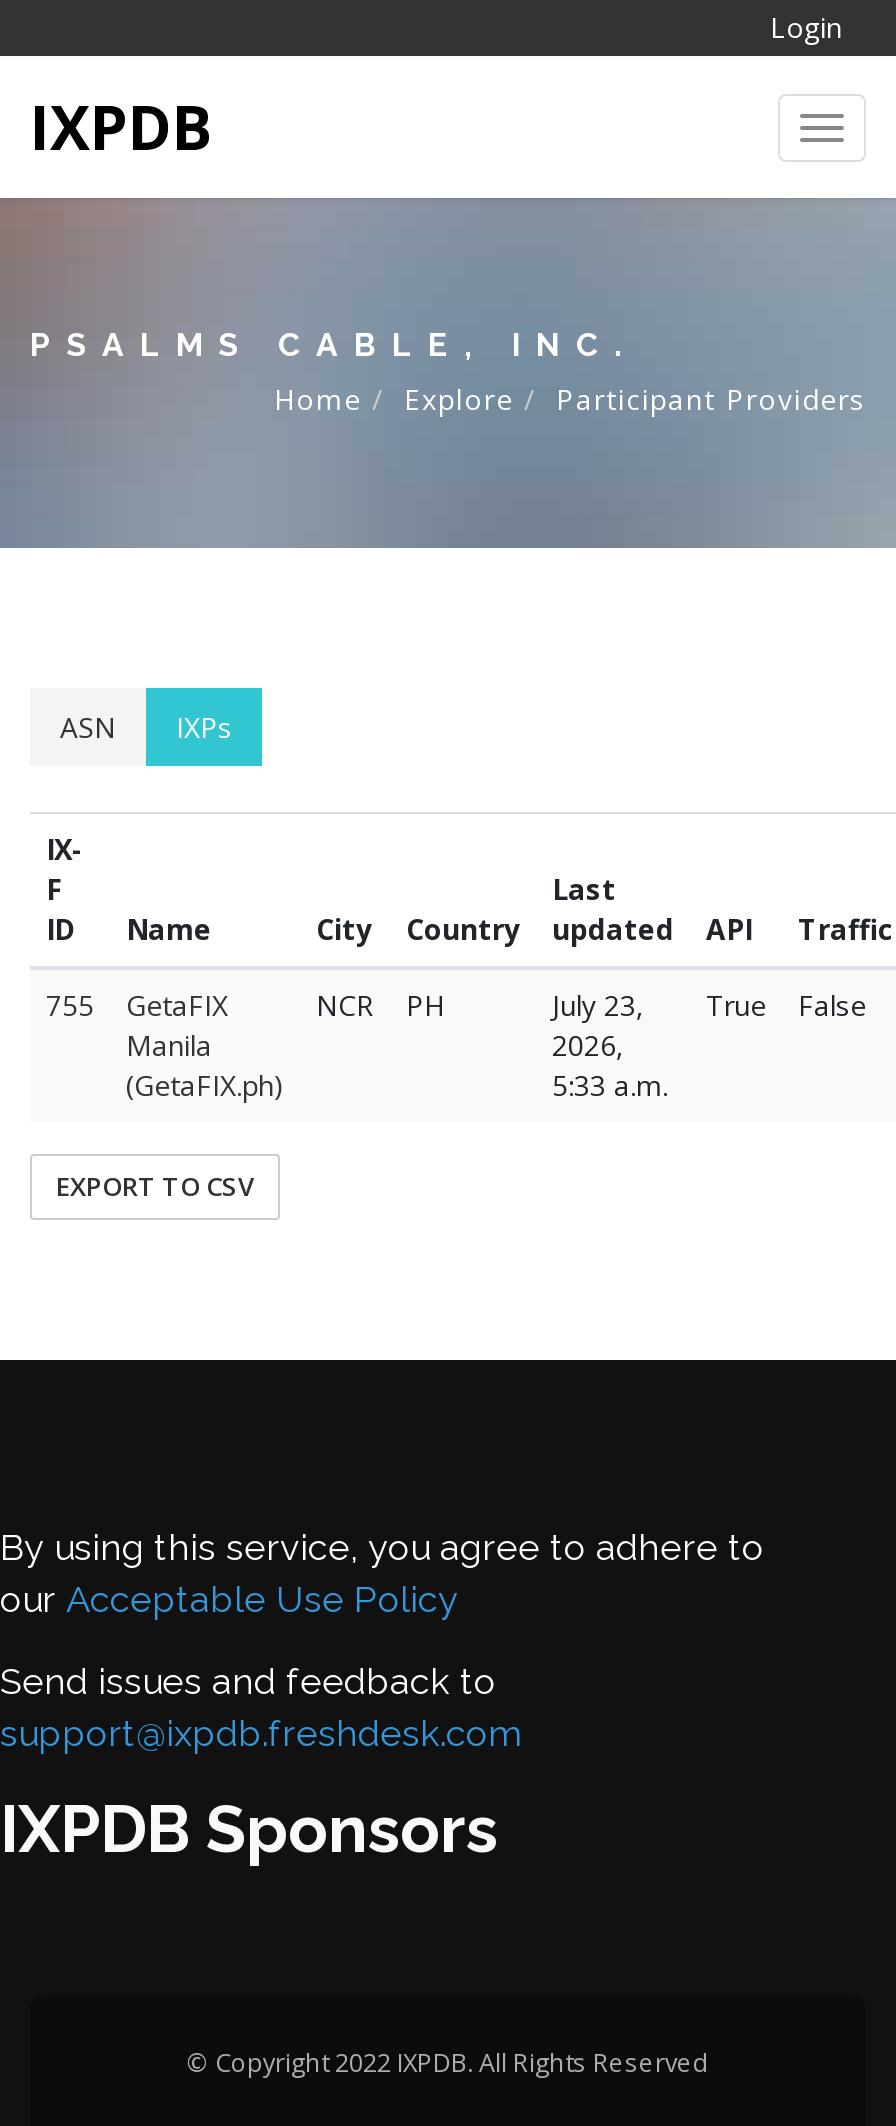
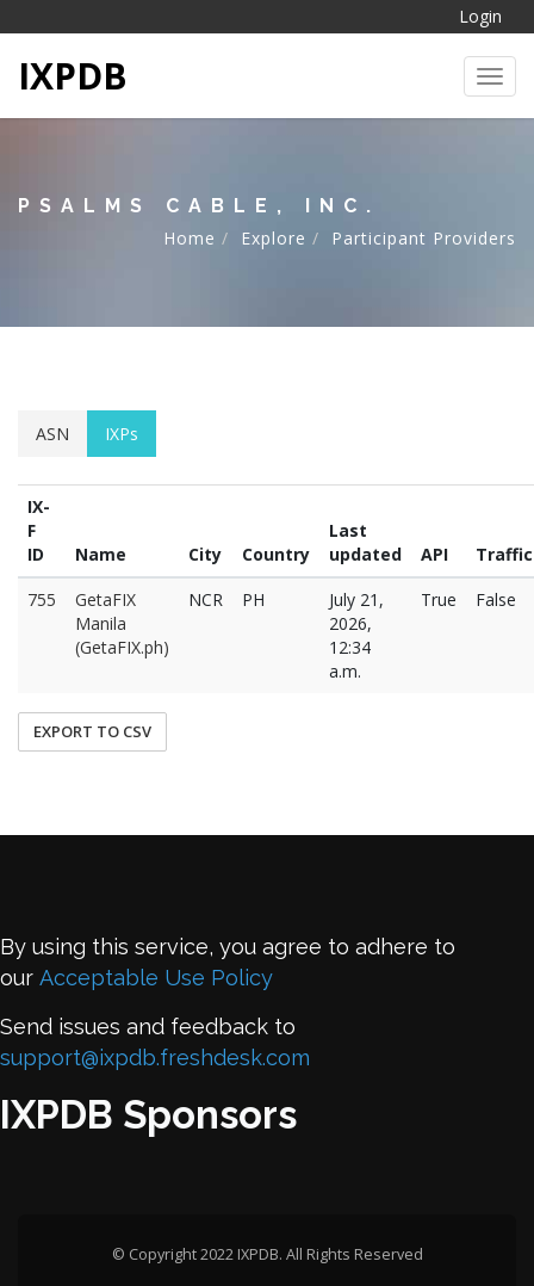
- July 23, True False
+ July 21, True False

- 5:33 a.m.
+ 12:34
+ a.m.
